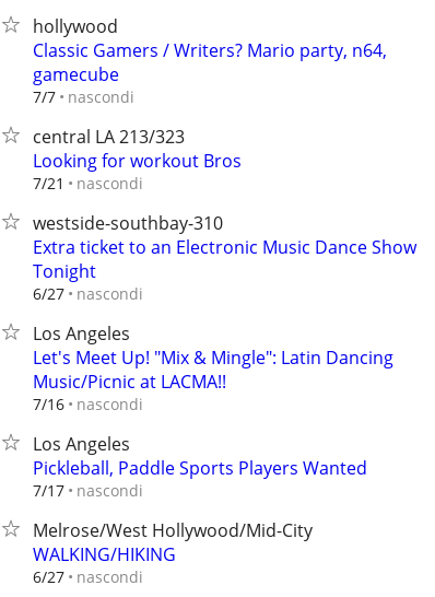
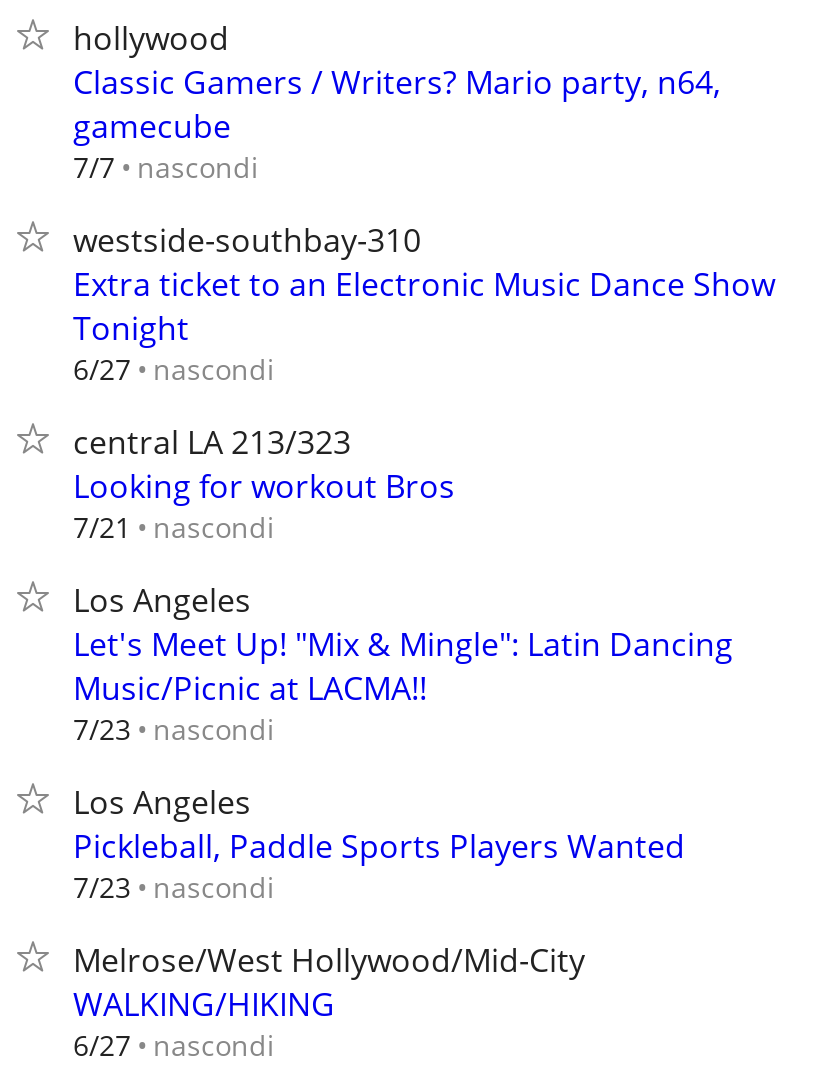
moved down: central LA 213/323 | Looking for workout Bros | 7/21 nascondi

moved up: westside-southbay-310 | Extra ticket to an Electronic Music Dance Show | Tonight | 6/27 nascondi

- 7/16 nascondi
+ 7/23 nascondi

- 7/17 nascondi
+ 7/23 nascondi
